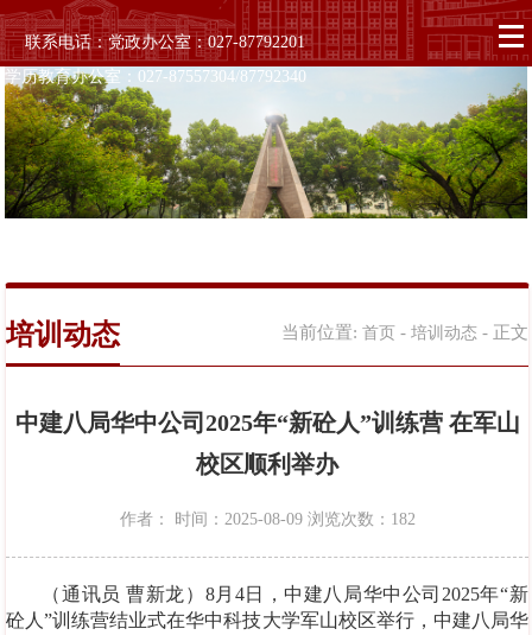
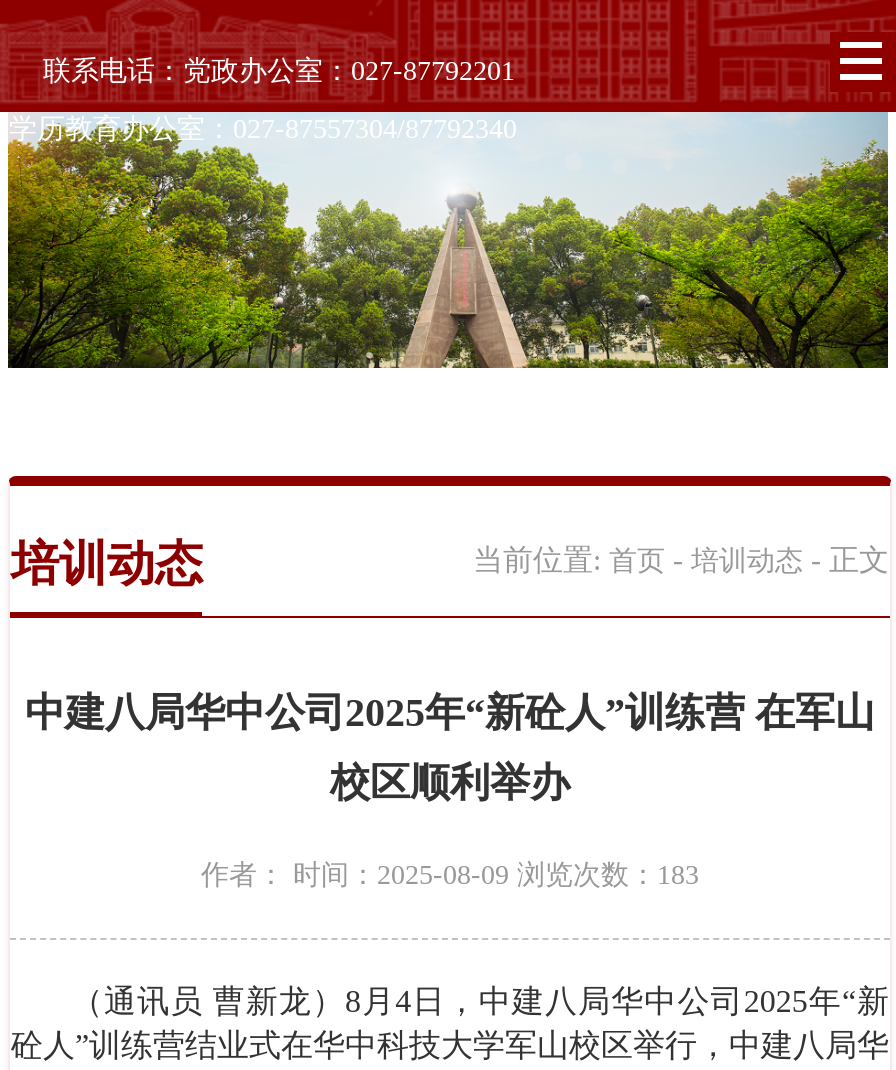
- 作者： 时间：2025-08-09 浏览次数：182
+ 作者： 时间：2025-08-09 浏览次数：183
